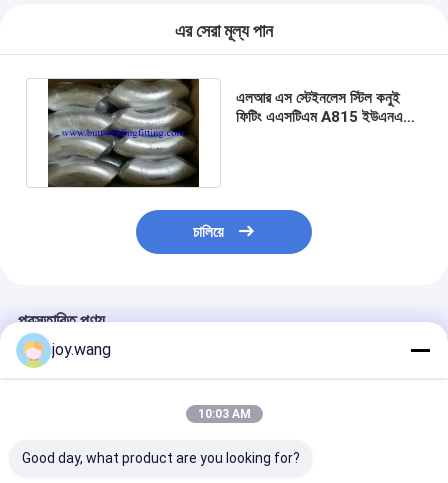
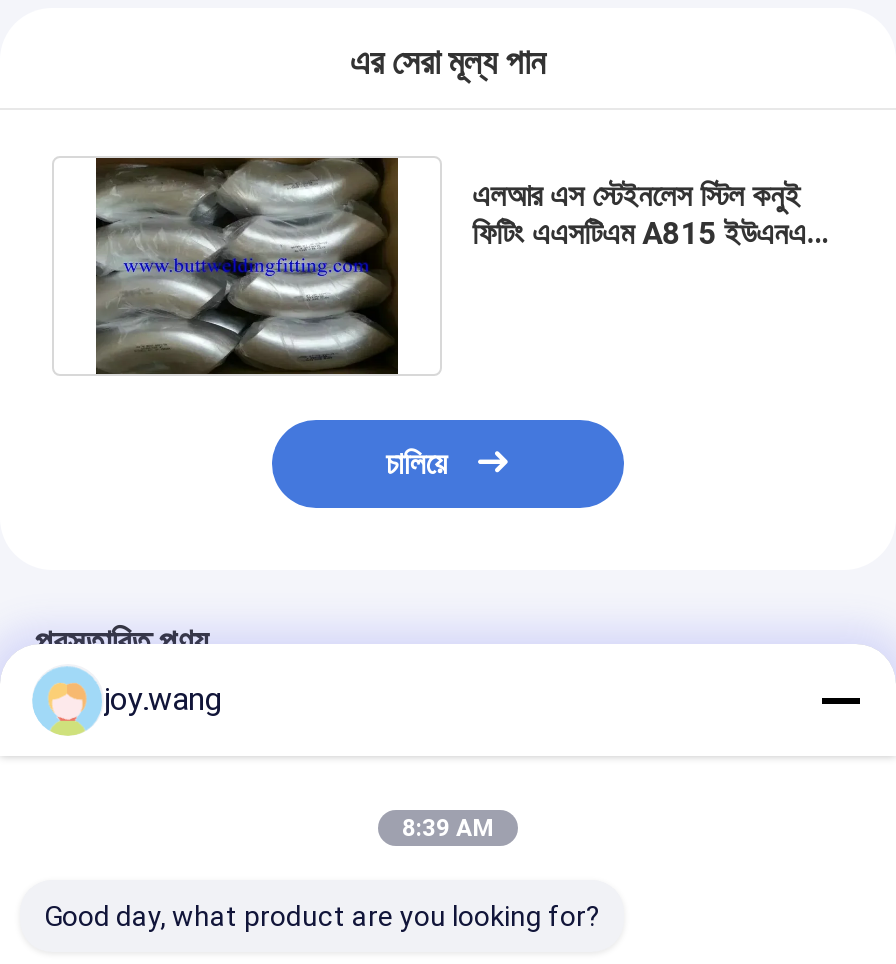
- 10:03 AM
+ 8:39 AM
